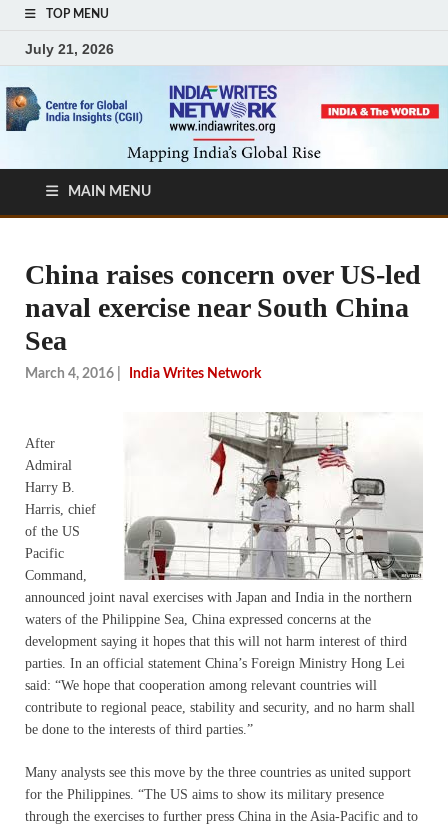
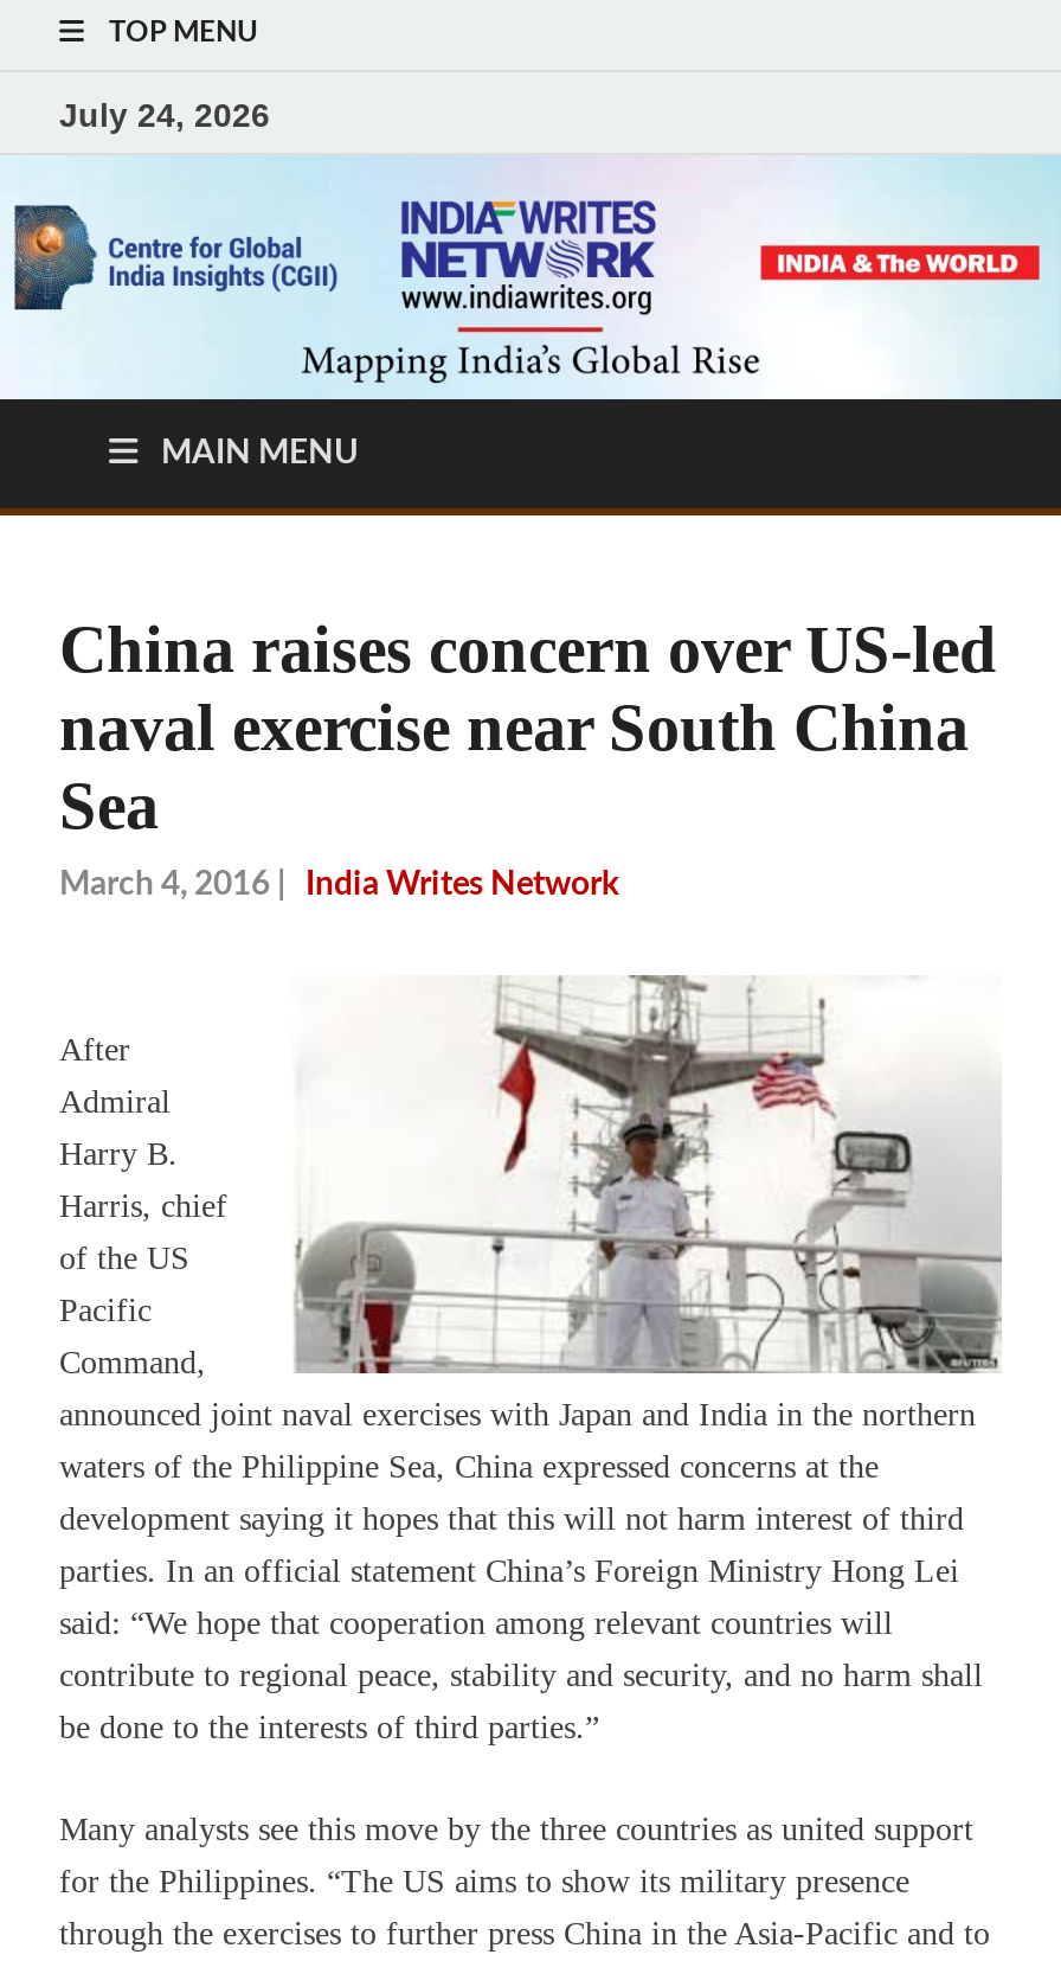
- July 21, 2026
+ July 24, 2026
